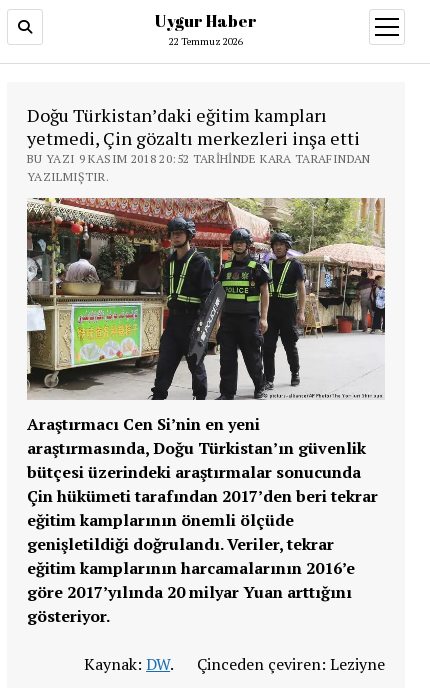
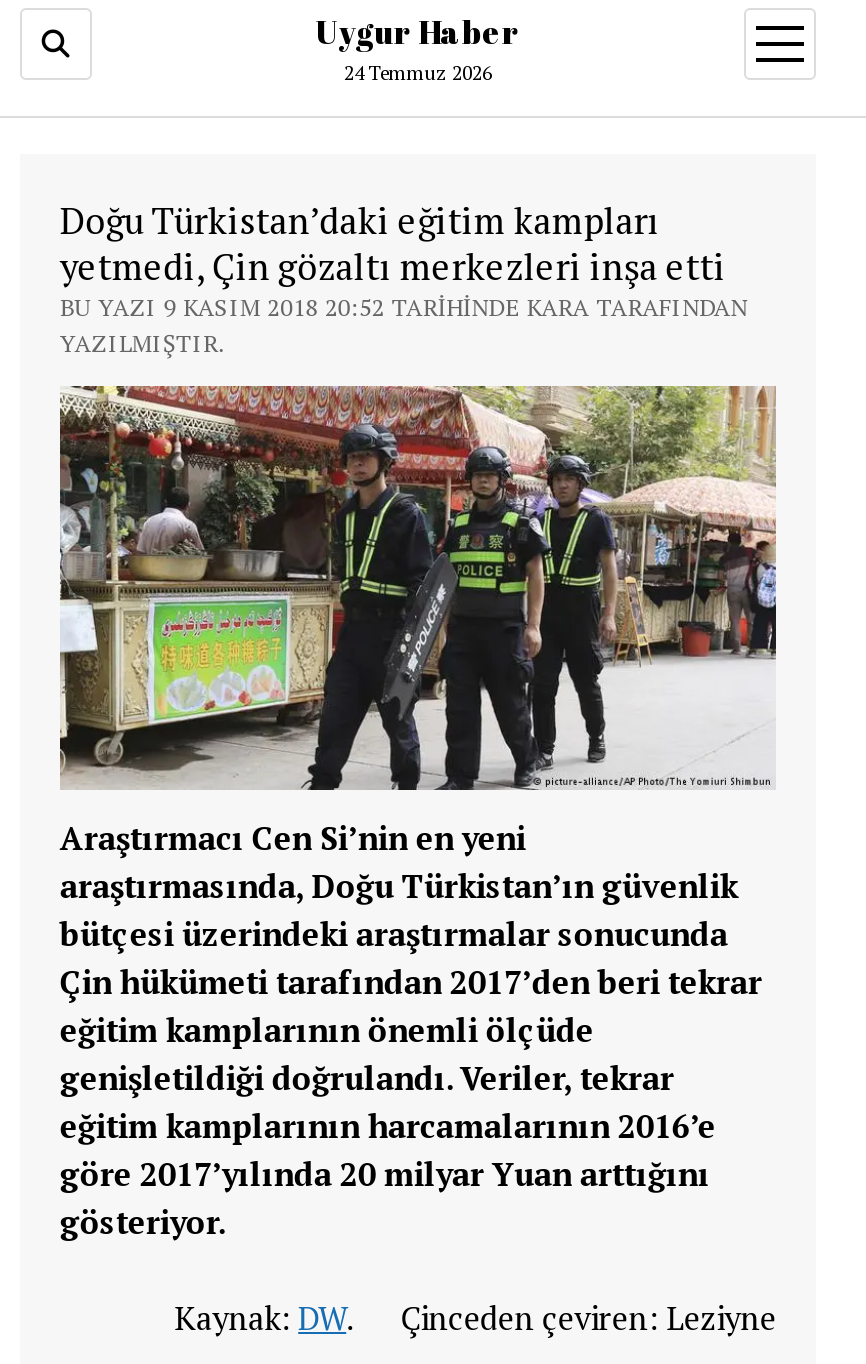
- 22 Temmuz 2026
+ 24 Temmuz 2026
